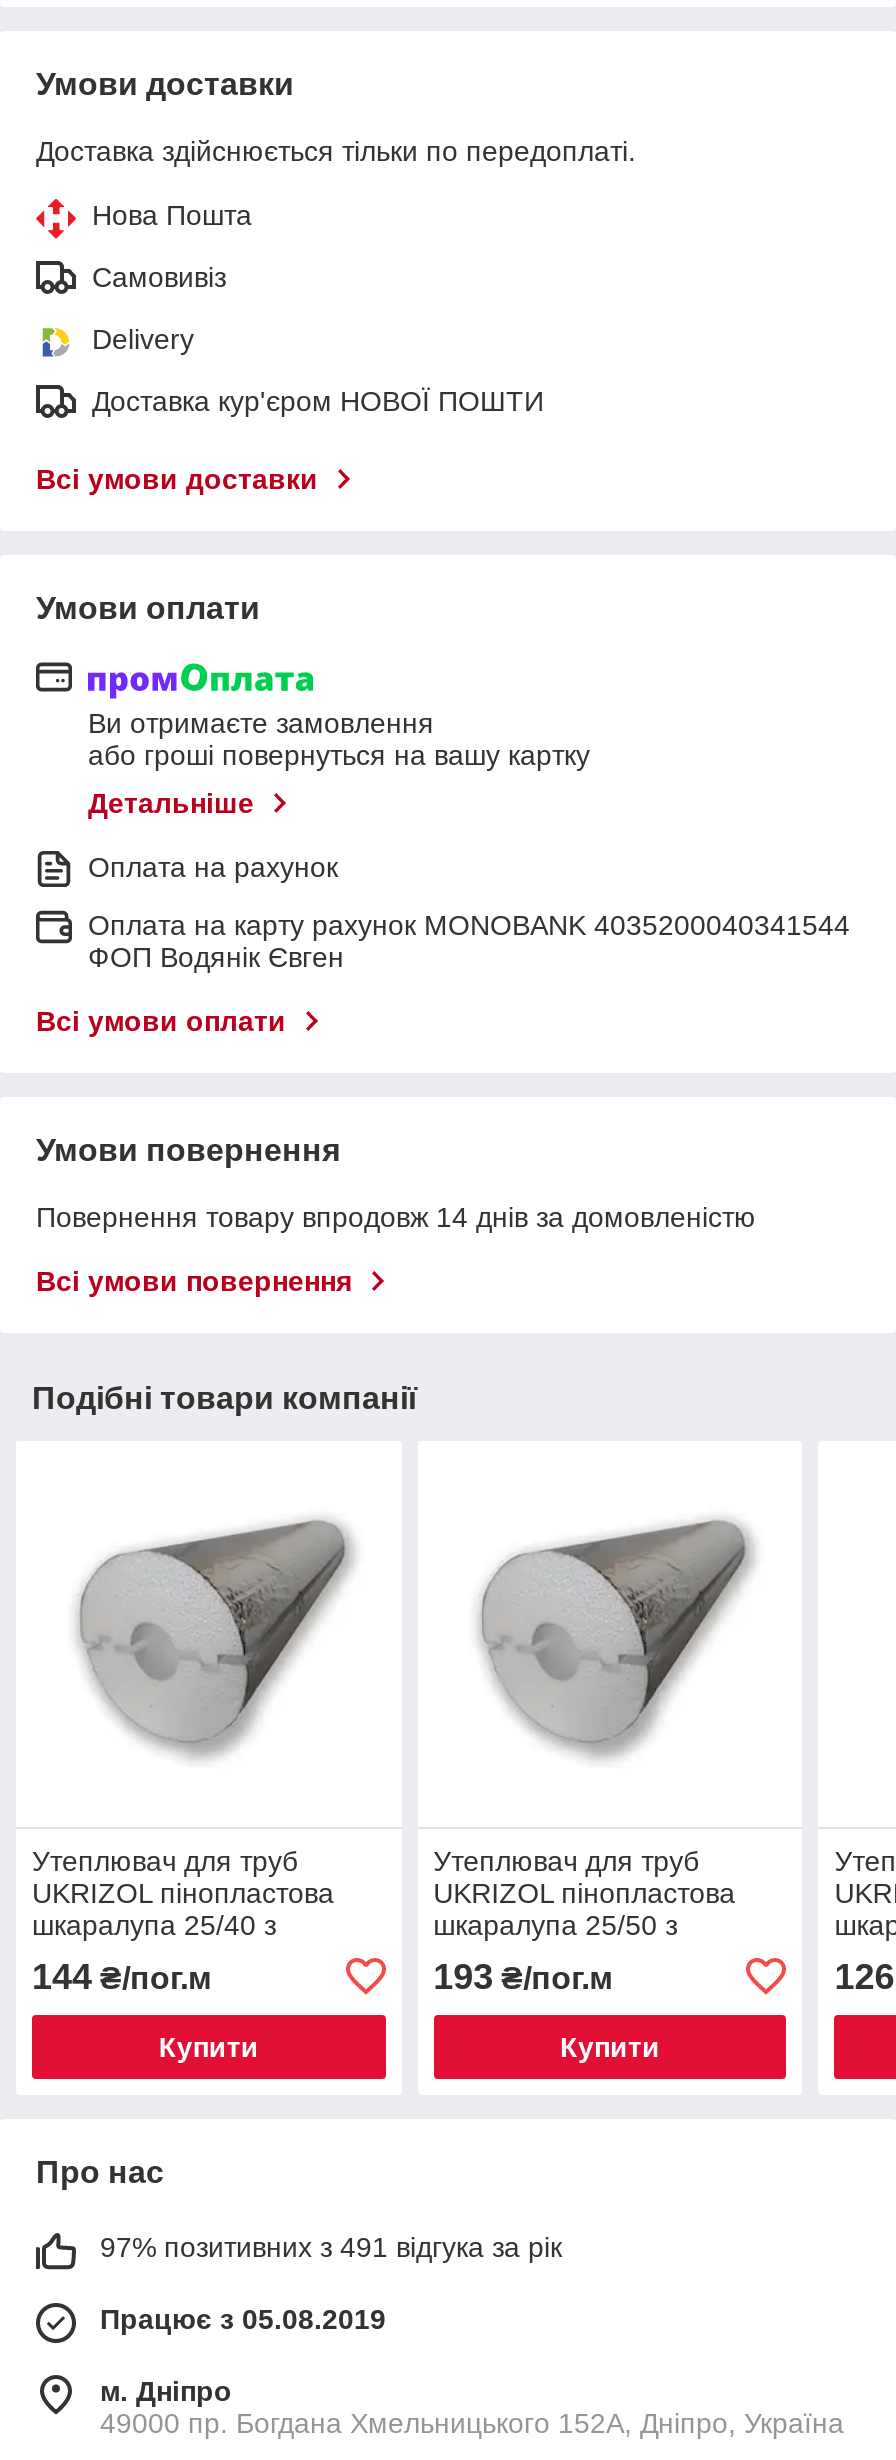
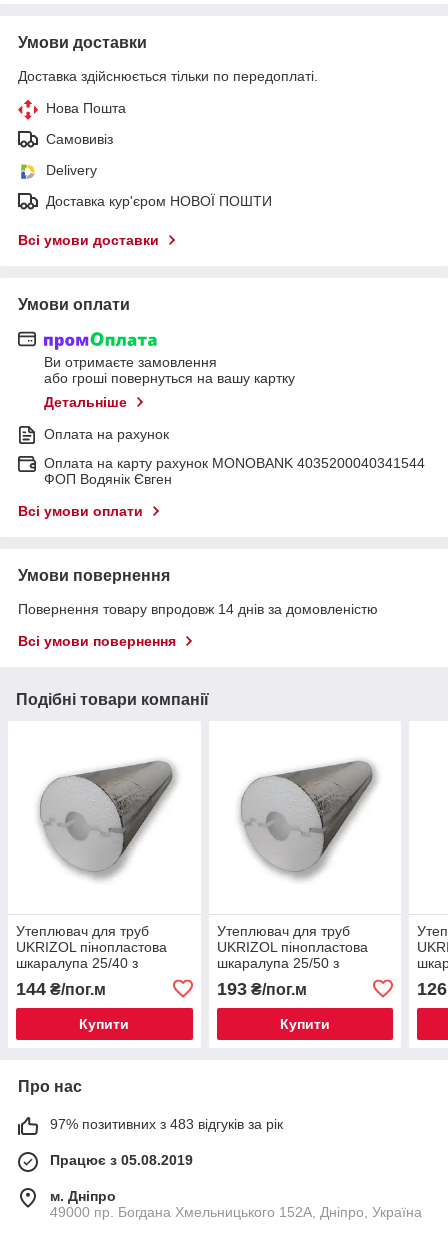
- 97% позитивних з 491 відгука за рік
+ 97% позитивних з 483 відгуків за рік
